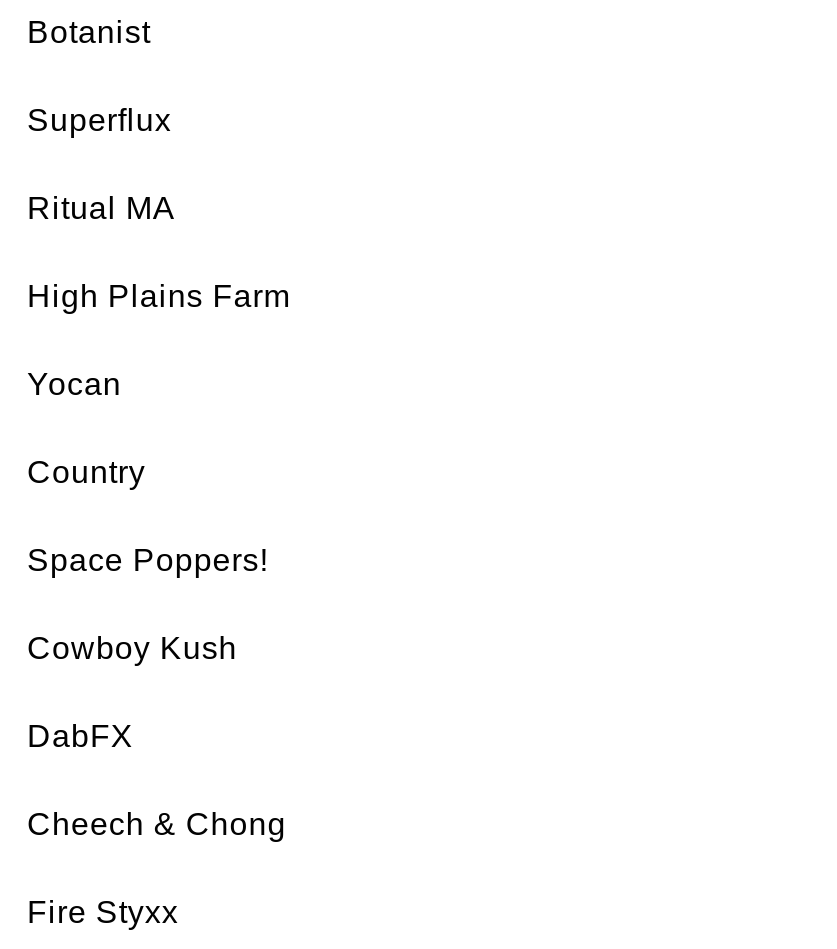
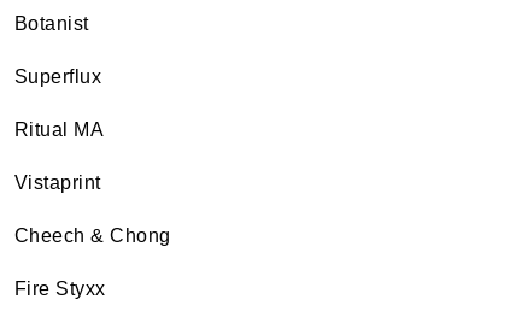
- High Plains Farm
- Yocan
- Country
- Space Poppers!
- Cowboy Kush
- DabFX
+ Vistaprint
